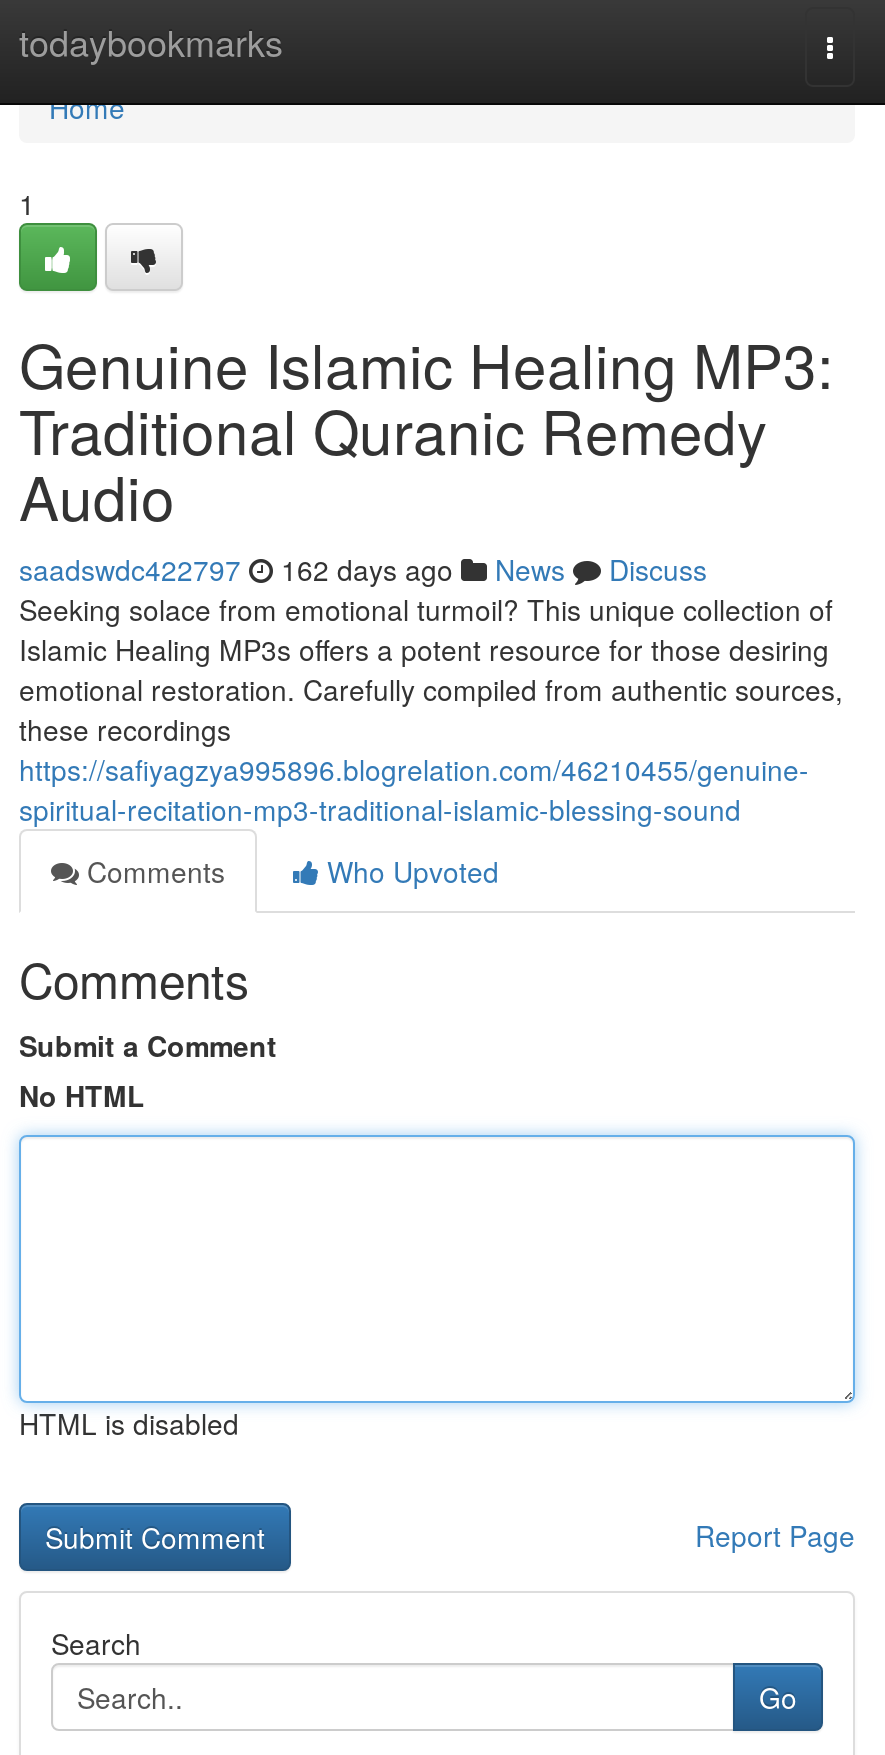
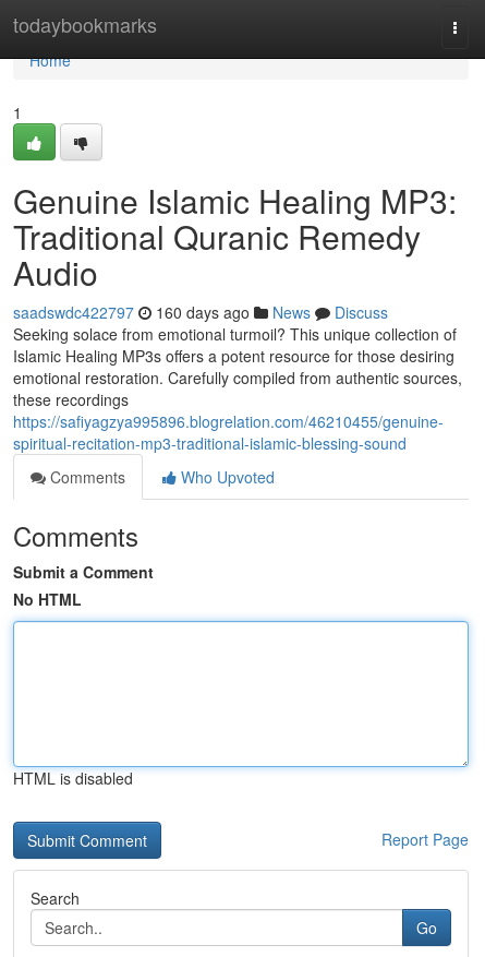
- saadswdc422797 162 days ago News Discuss
+ saadswdc422797 160 days ago News Discuss
